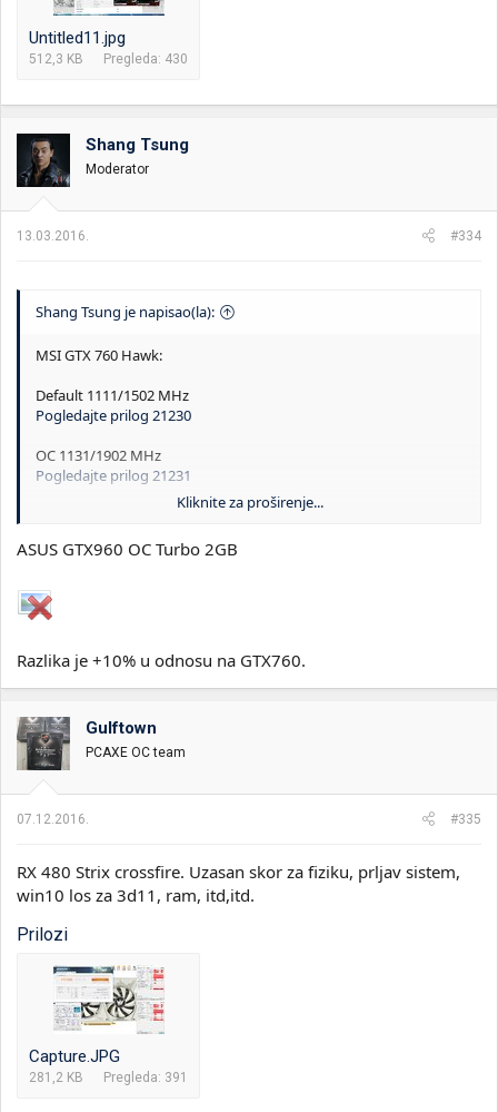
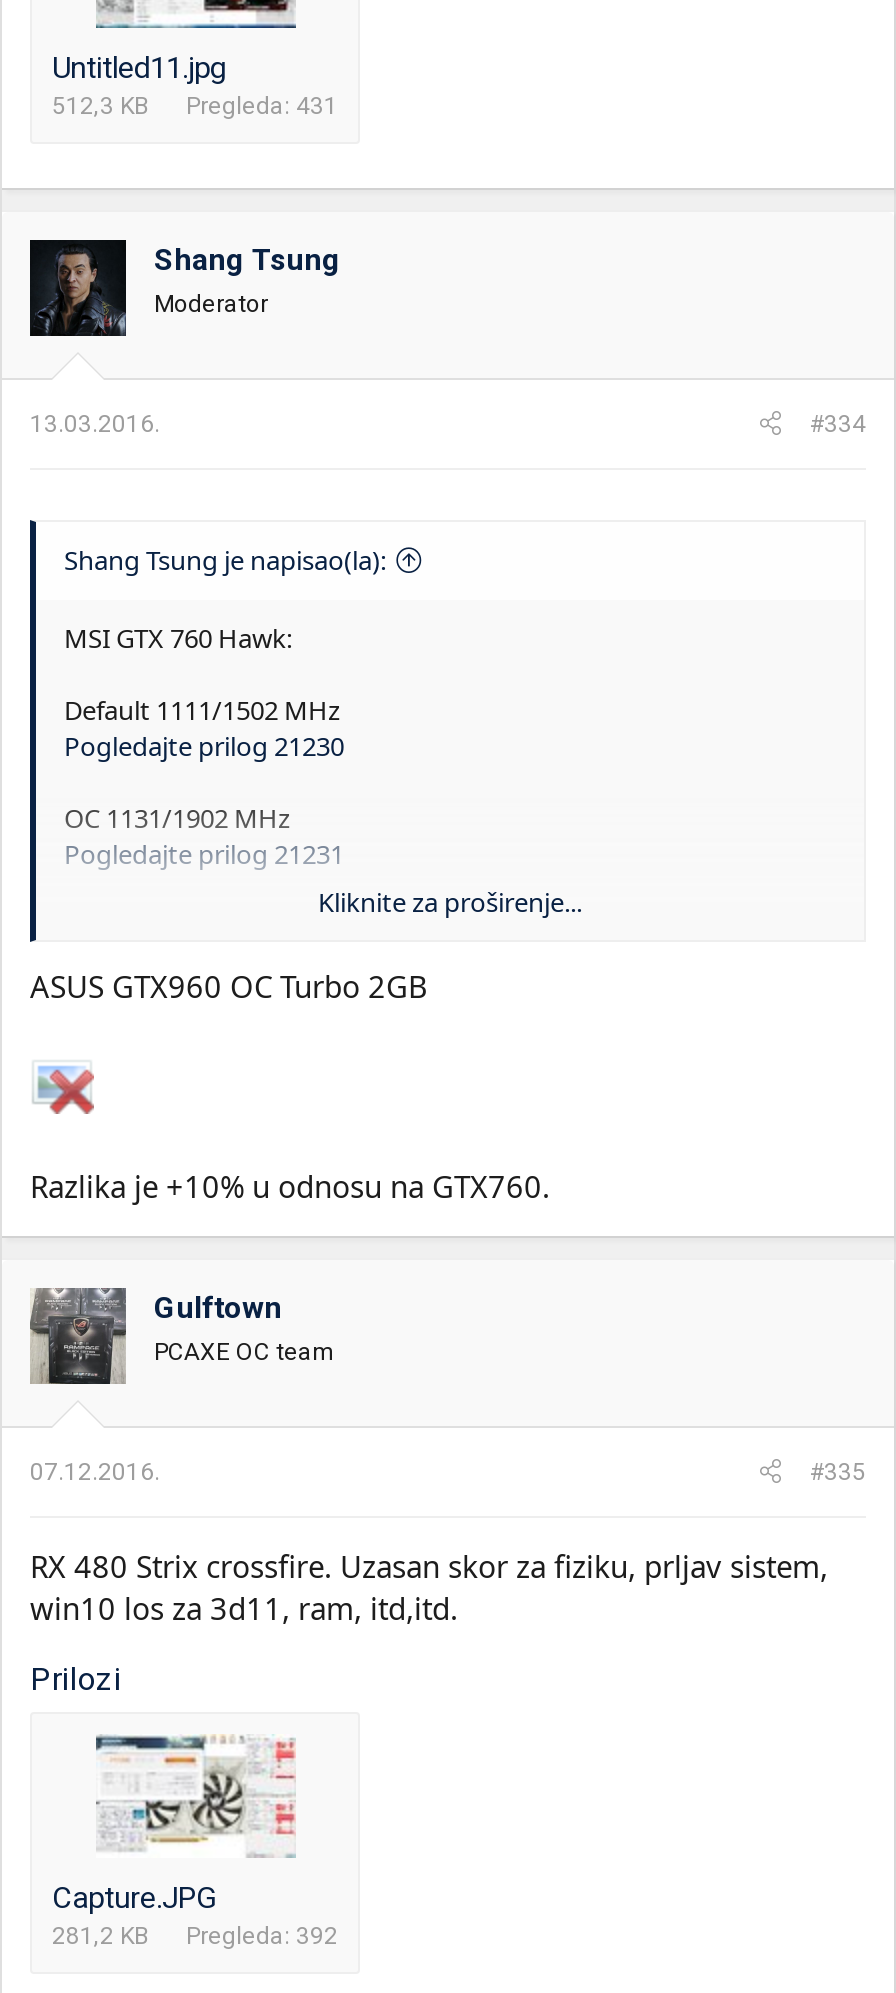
- 512,3 KB Pregleda: 430
+ 512,3 KB Pregleda: 431

- 281,2 KB Pregleda: 391
+ 281,2 KB Pregleda: 392
